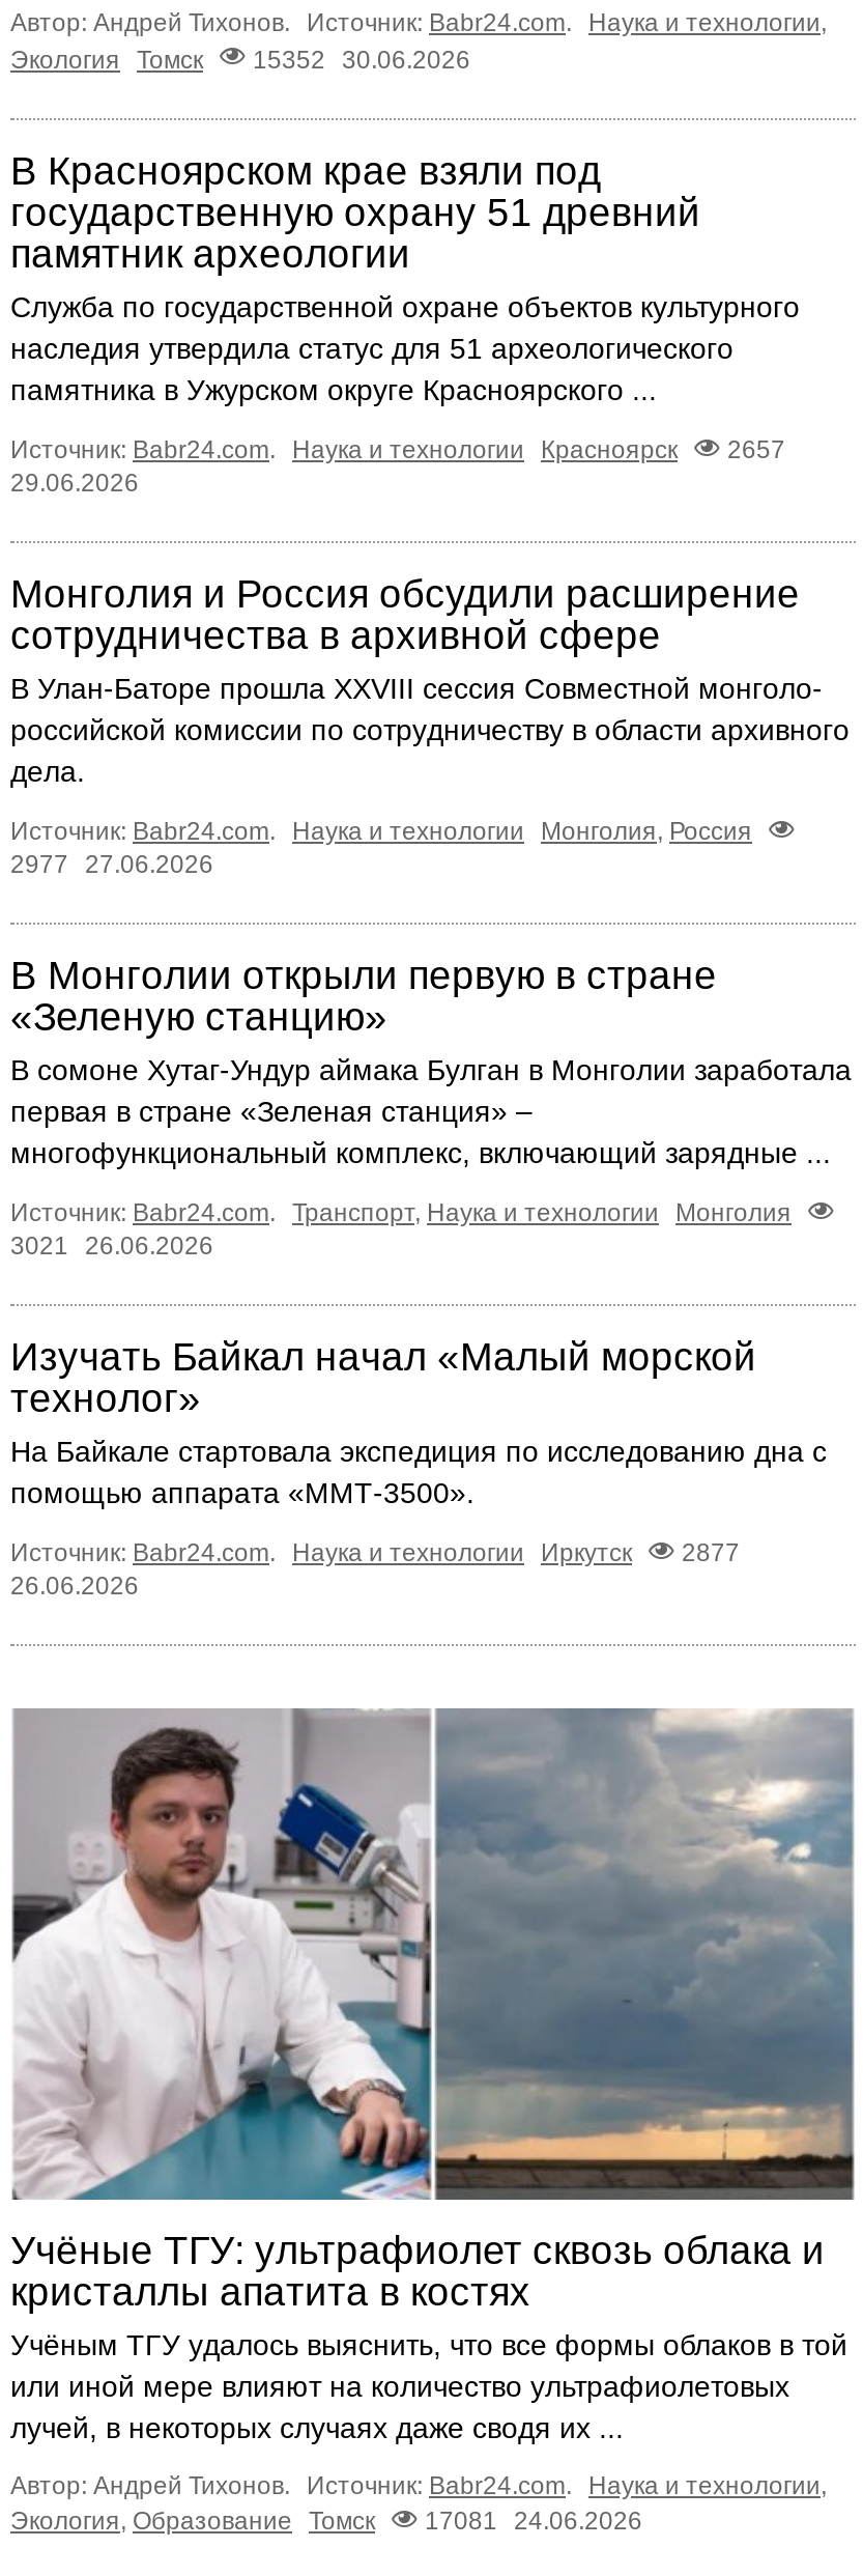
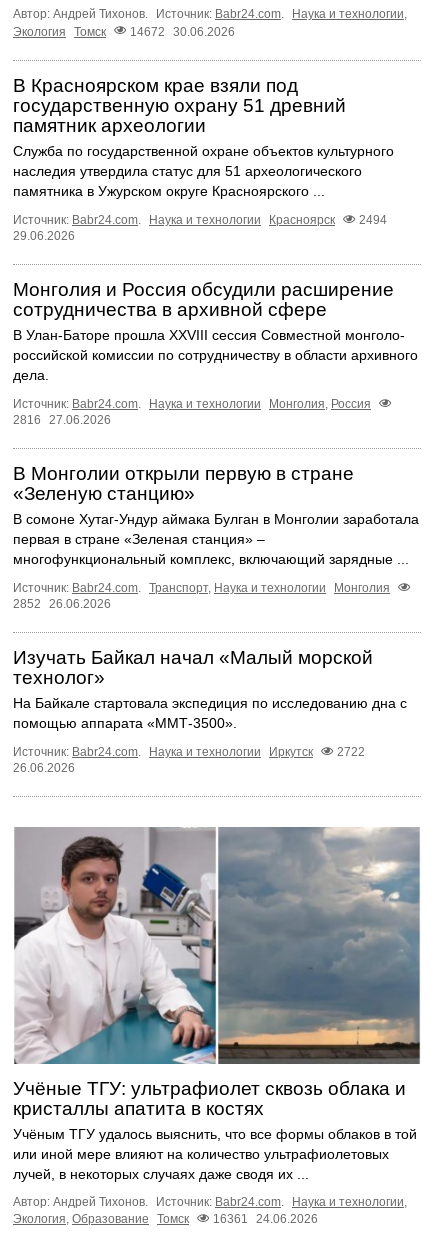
- Экология Томск 15352 30.06.2026
+ Экология Томск 14672 30.06.2026

- Источник: Babr24.com. Наука и технологии Красноярск 2657
+ Источник: Babr24.com. Наука и технологии Красноярск 2494

- 2977 27.06.2026
+ 2816 27.06.2026

- 3021 26.06.2026
+ 2852 26.06.2026

- Источник: Babr24.com. Наука и технологии Иркутск 2877
+ Источник: Babr24.com. Наука и технологии Иркутск 2722

- Экология, Образование Томск 17081 24.06.2026
+ Экология, Образование Томск 16361 24.06.2026
